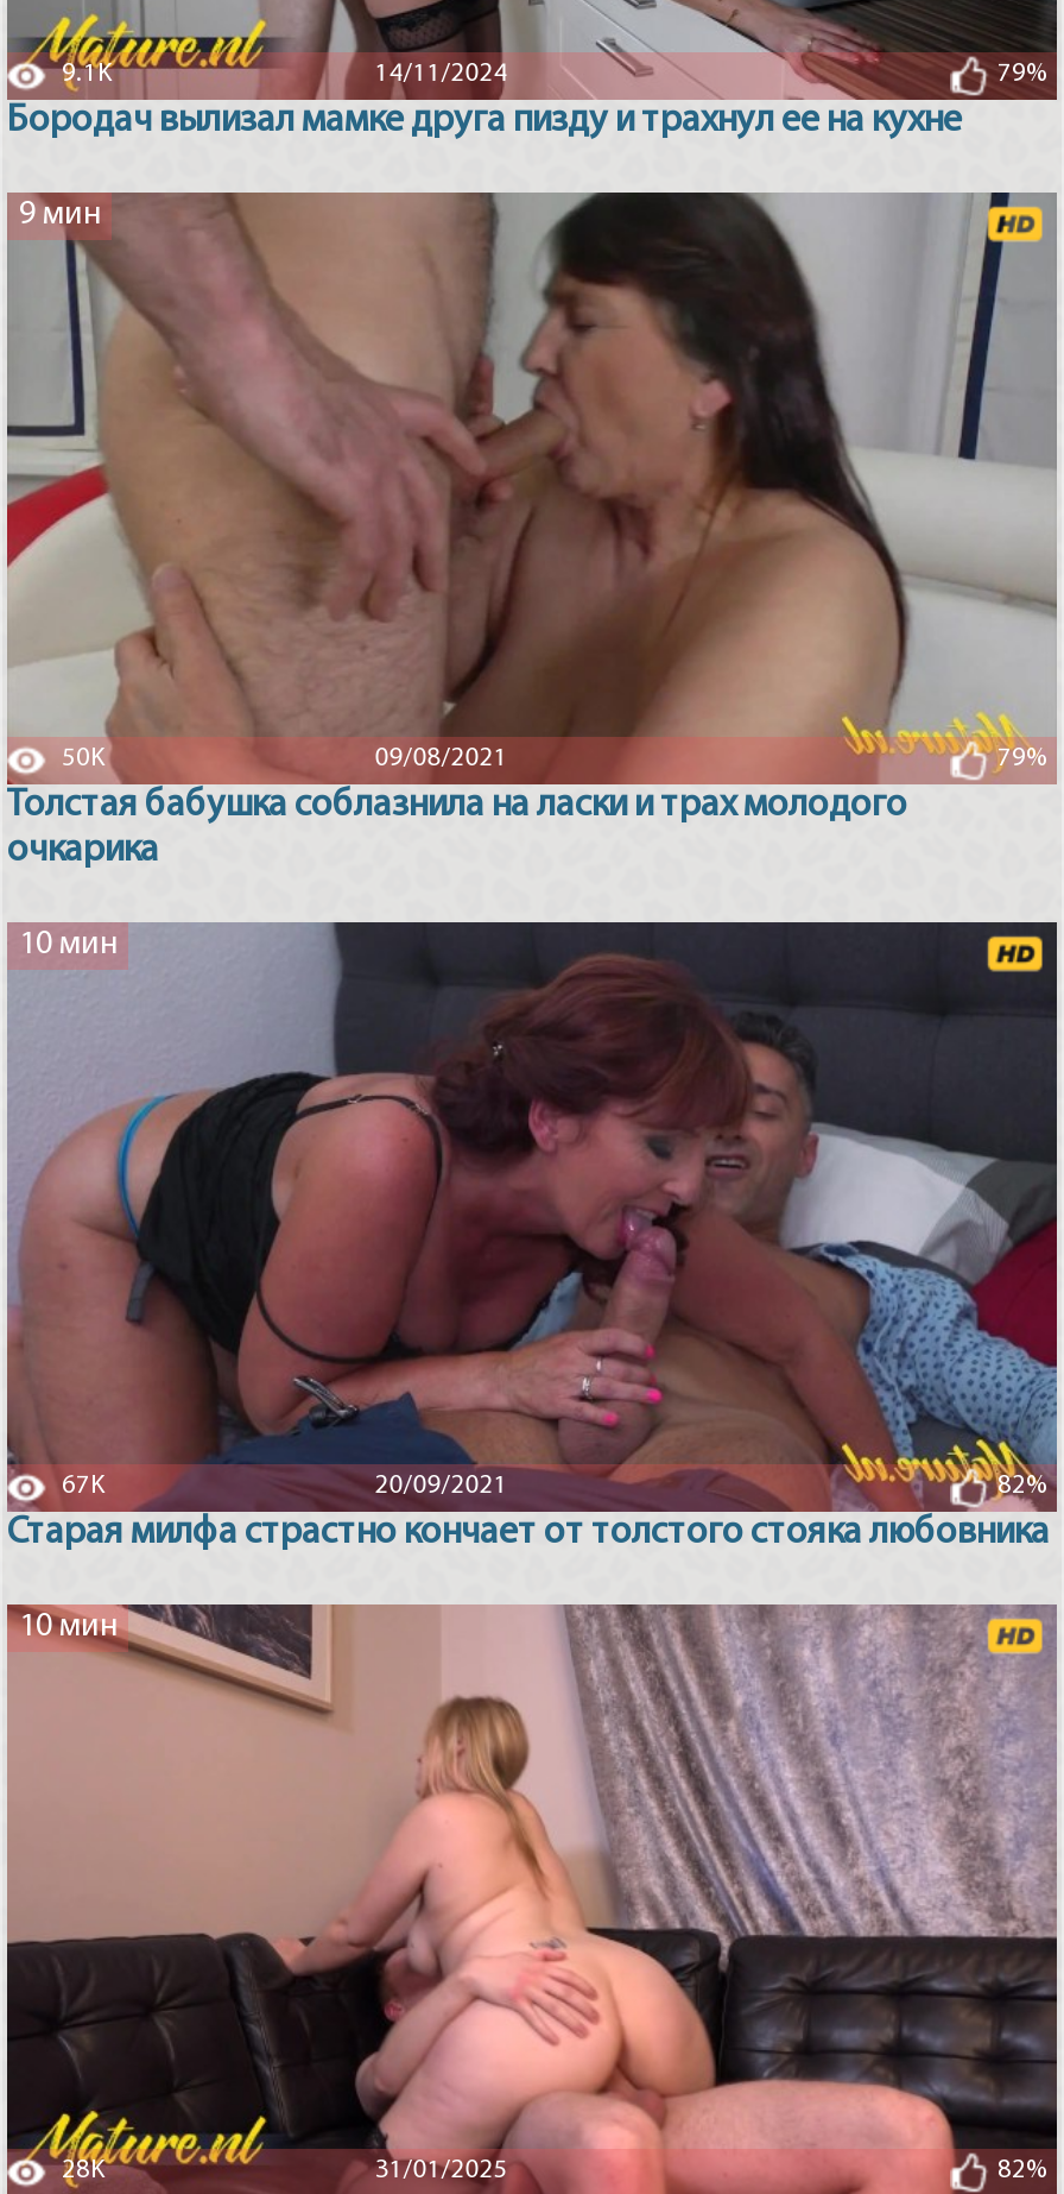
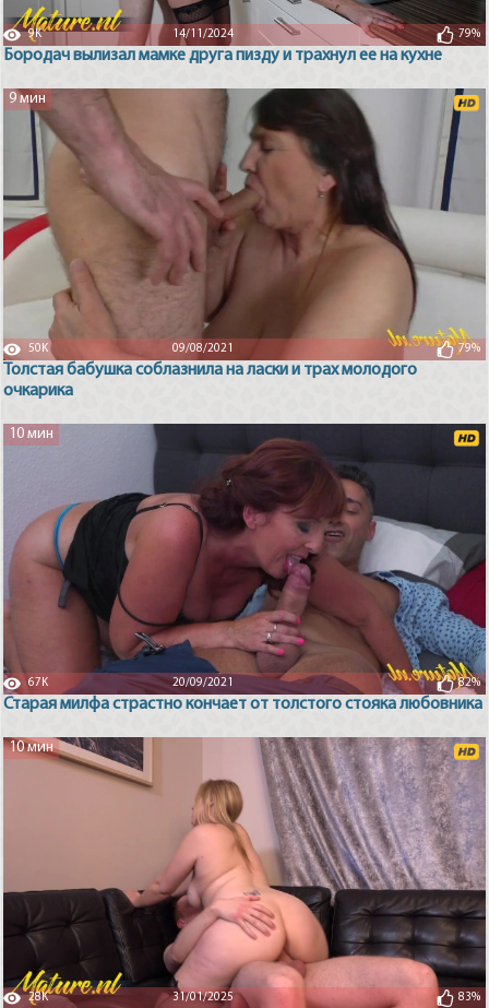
- 9.1K
+ 9K

- 82%
+ 83%
